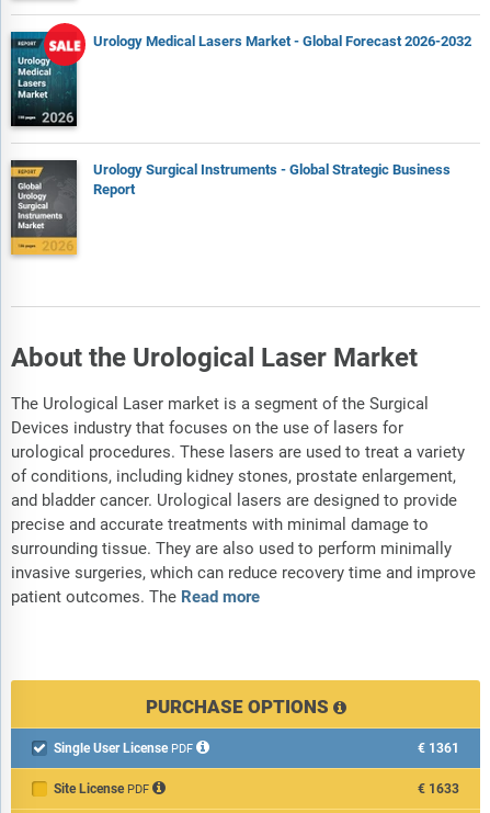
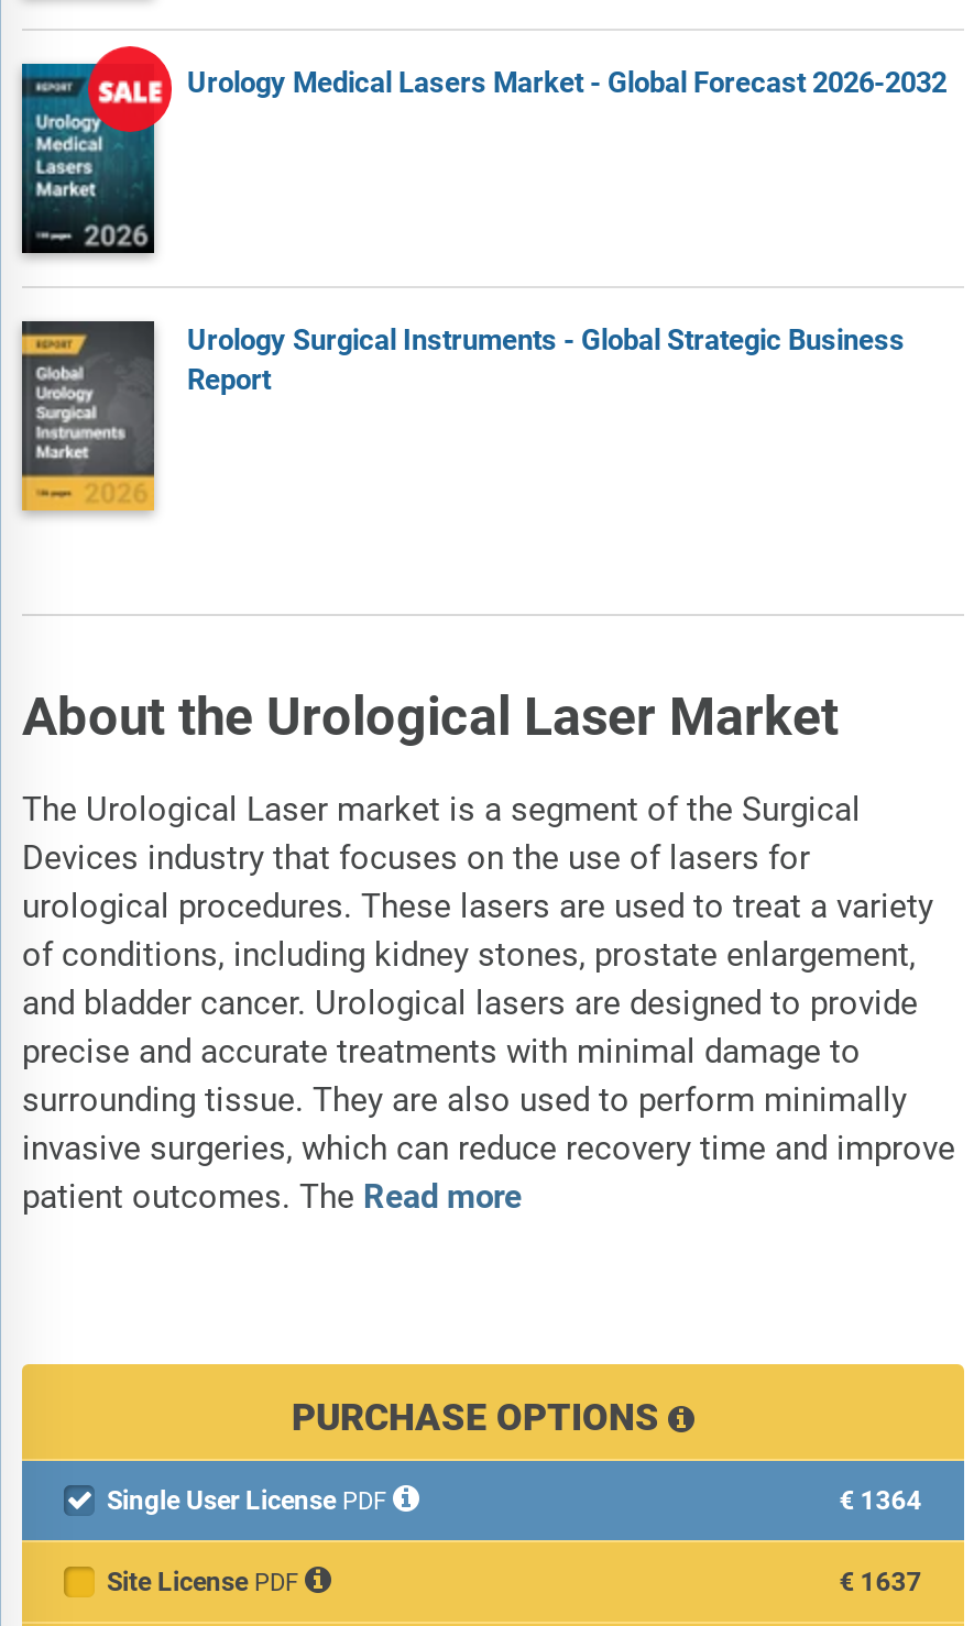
- €1361
+ €1364

- €1633
+ €1637
